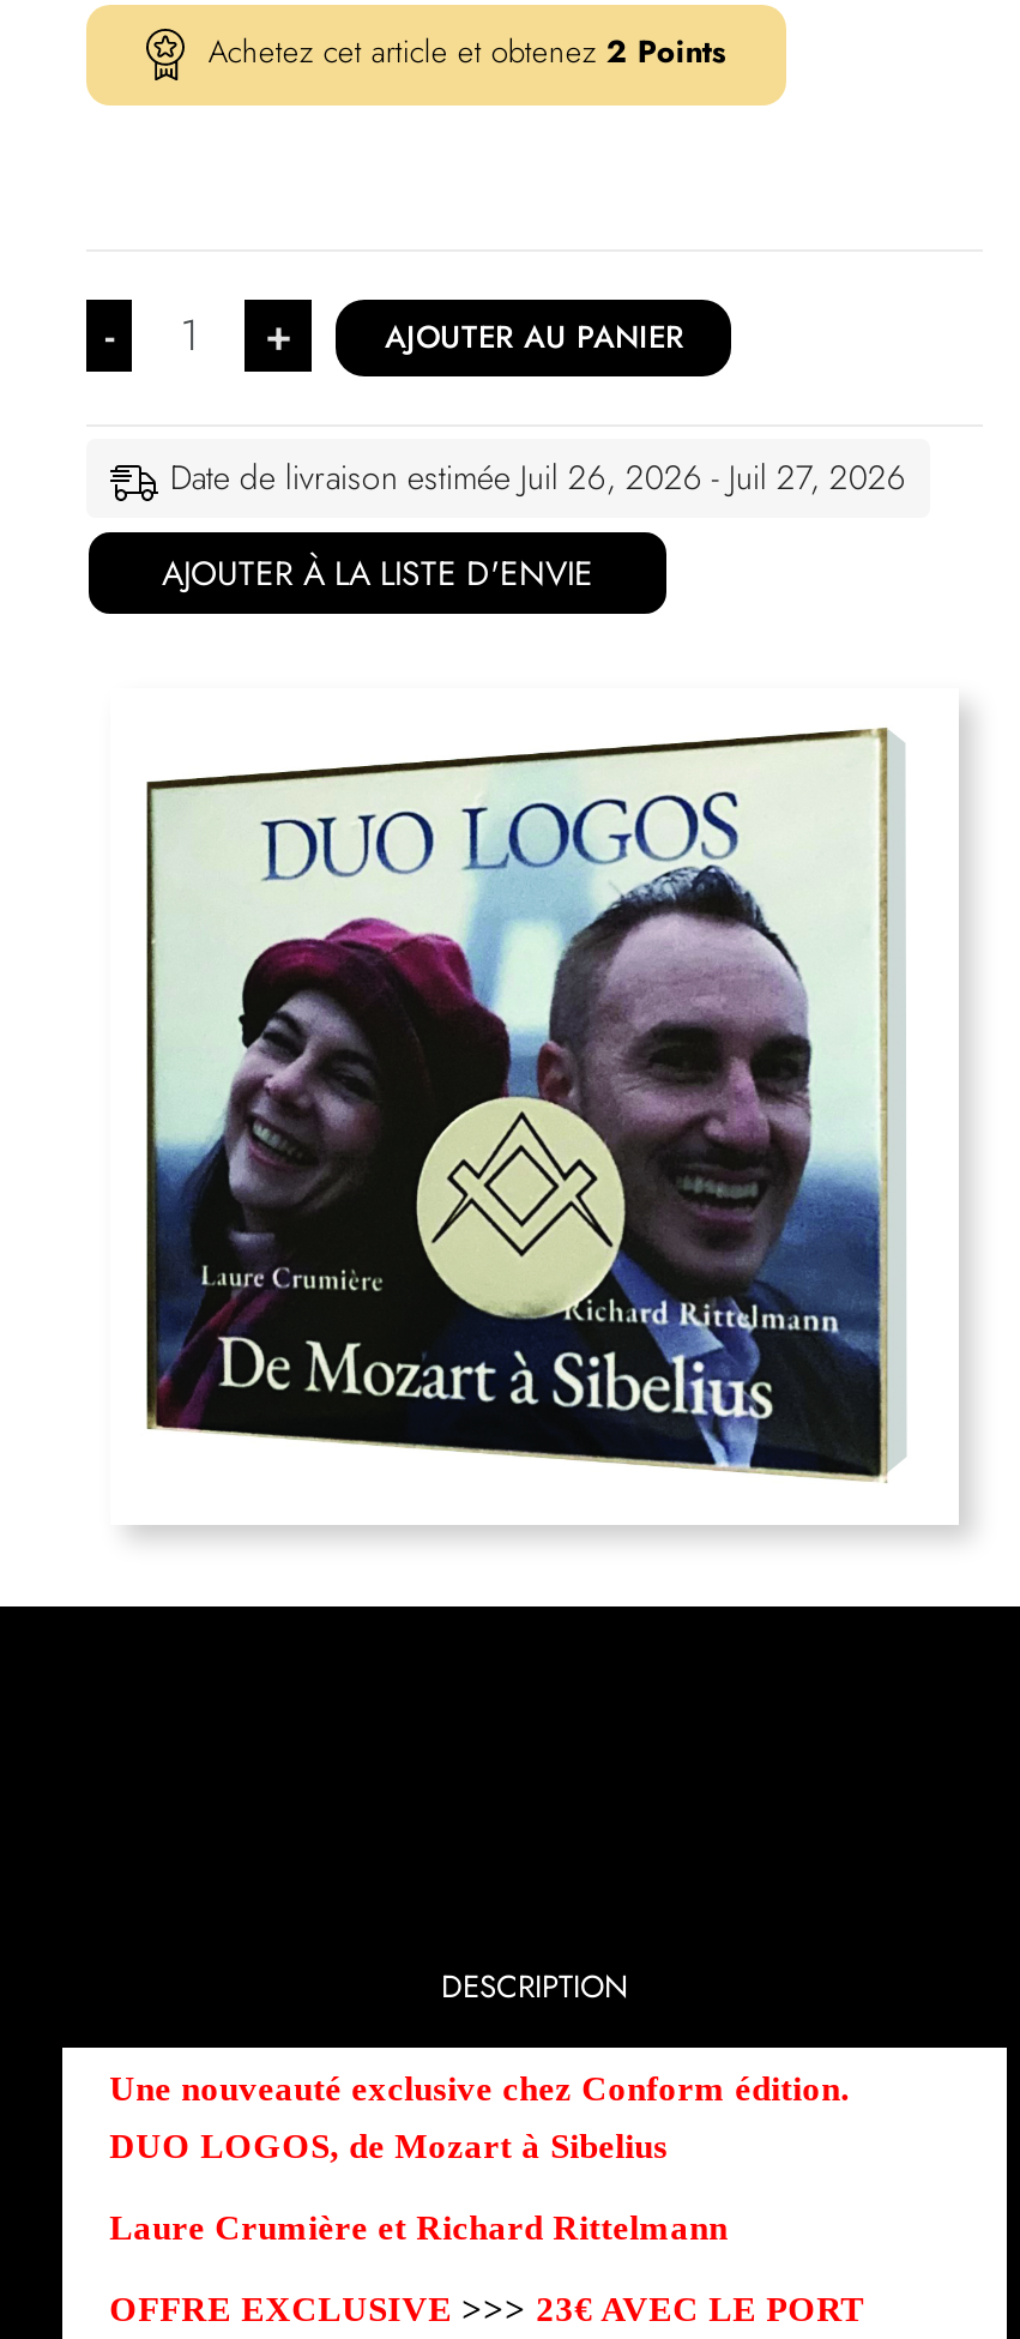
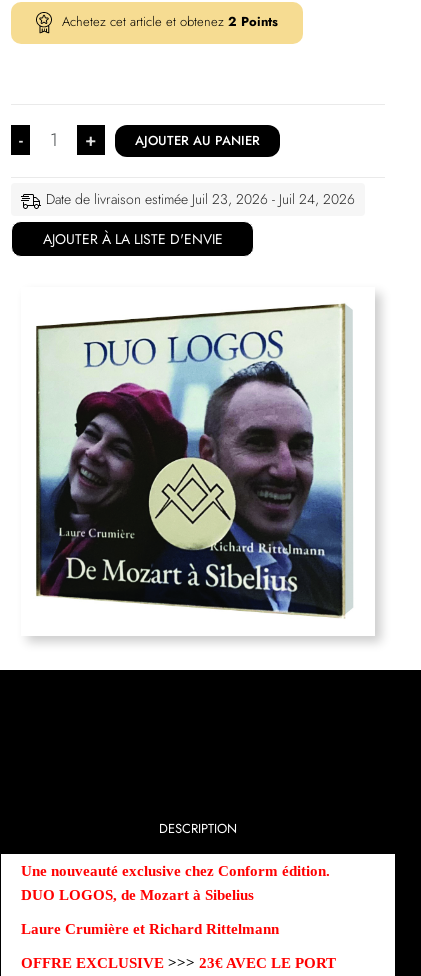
- Date de livraison estimée Juil 26, 2026 - Juil 27, 2026
+ Date de livraison estimée Juil 23, 2026 - Juil 24, 2026
